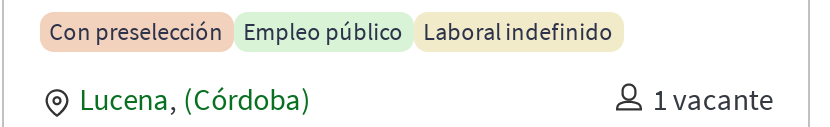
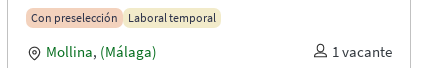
- Empleo público
- Laboral indefinido
+ Laboral temporal

- Lucena, (Córdoba)
+ Mollina, (Málaga)
